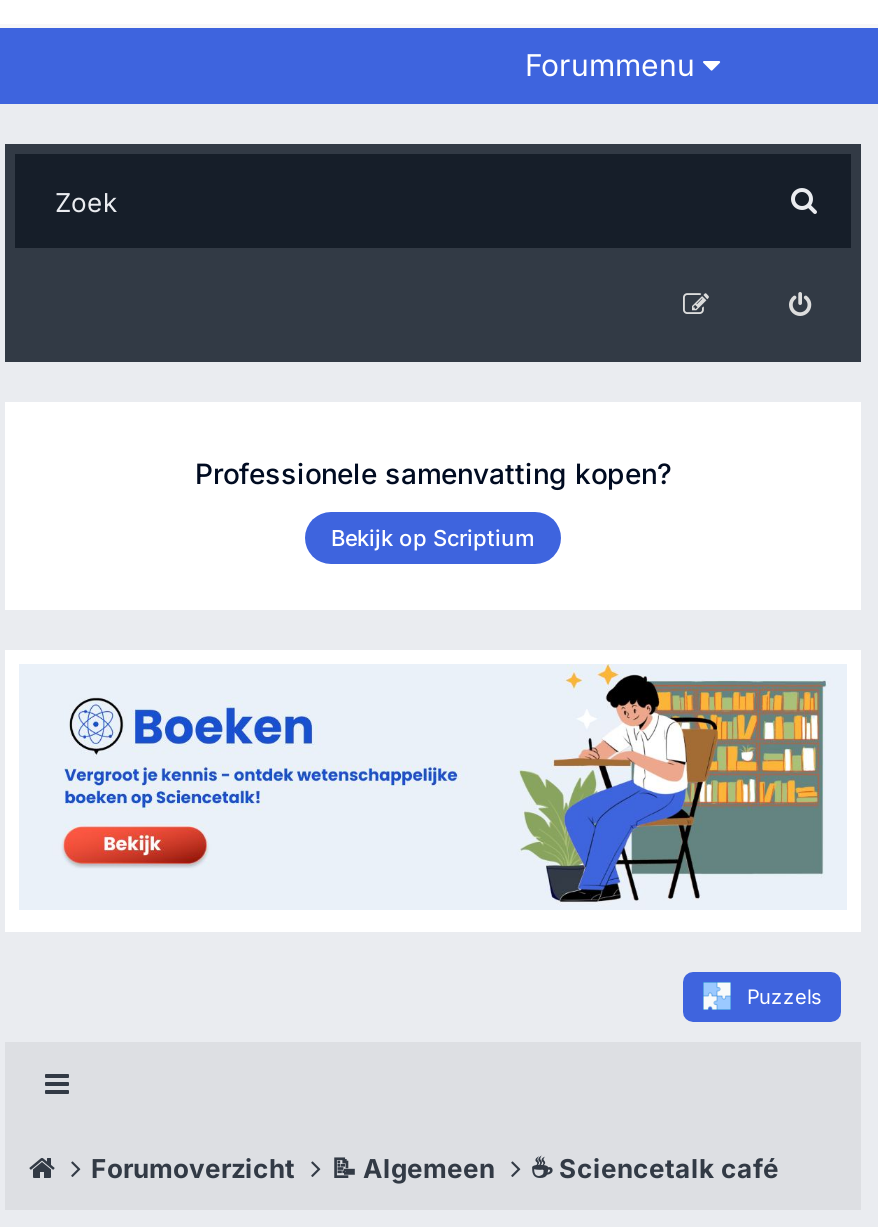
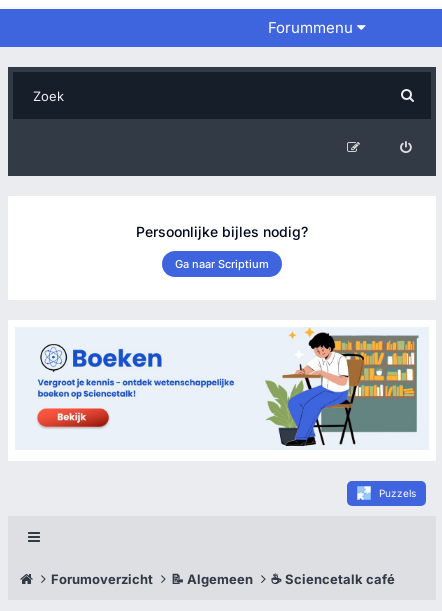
- Professionele samenvatting kopen?
+ Persoonlijke bijles nodig?

- Bekijk op Scriptium
+ Ga naar Scriptium
